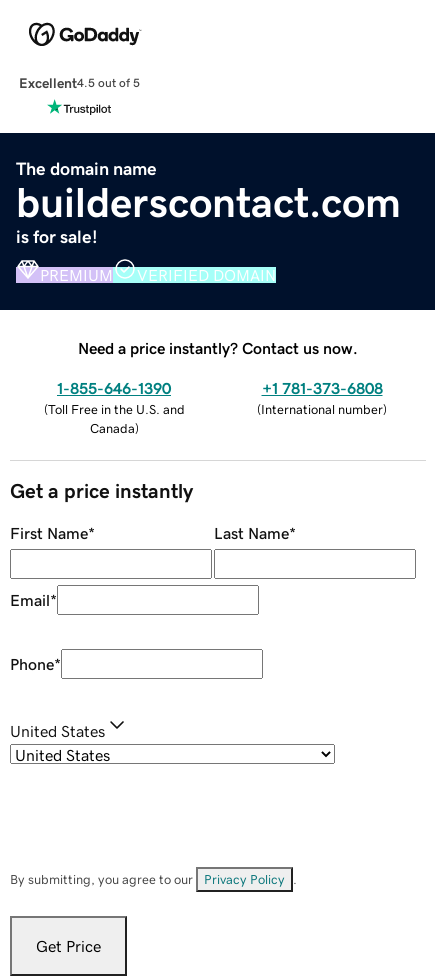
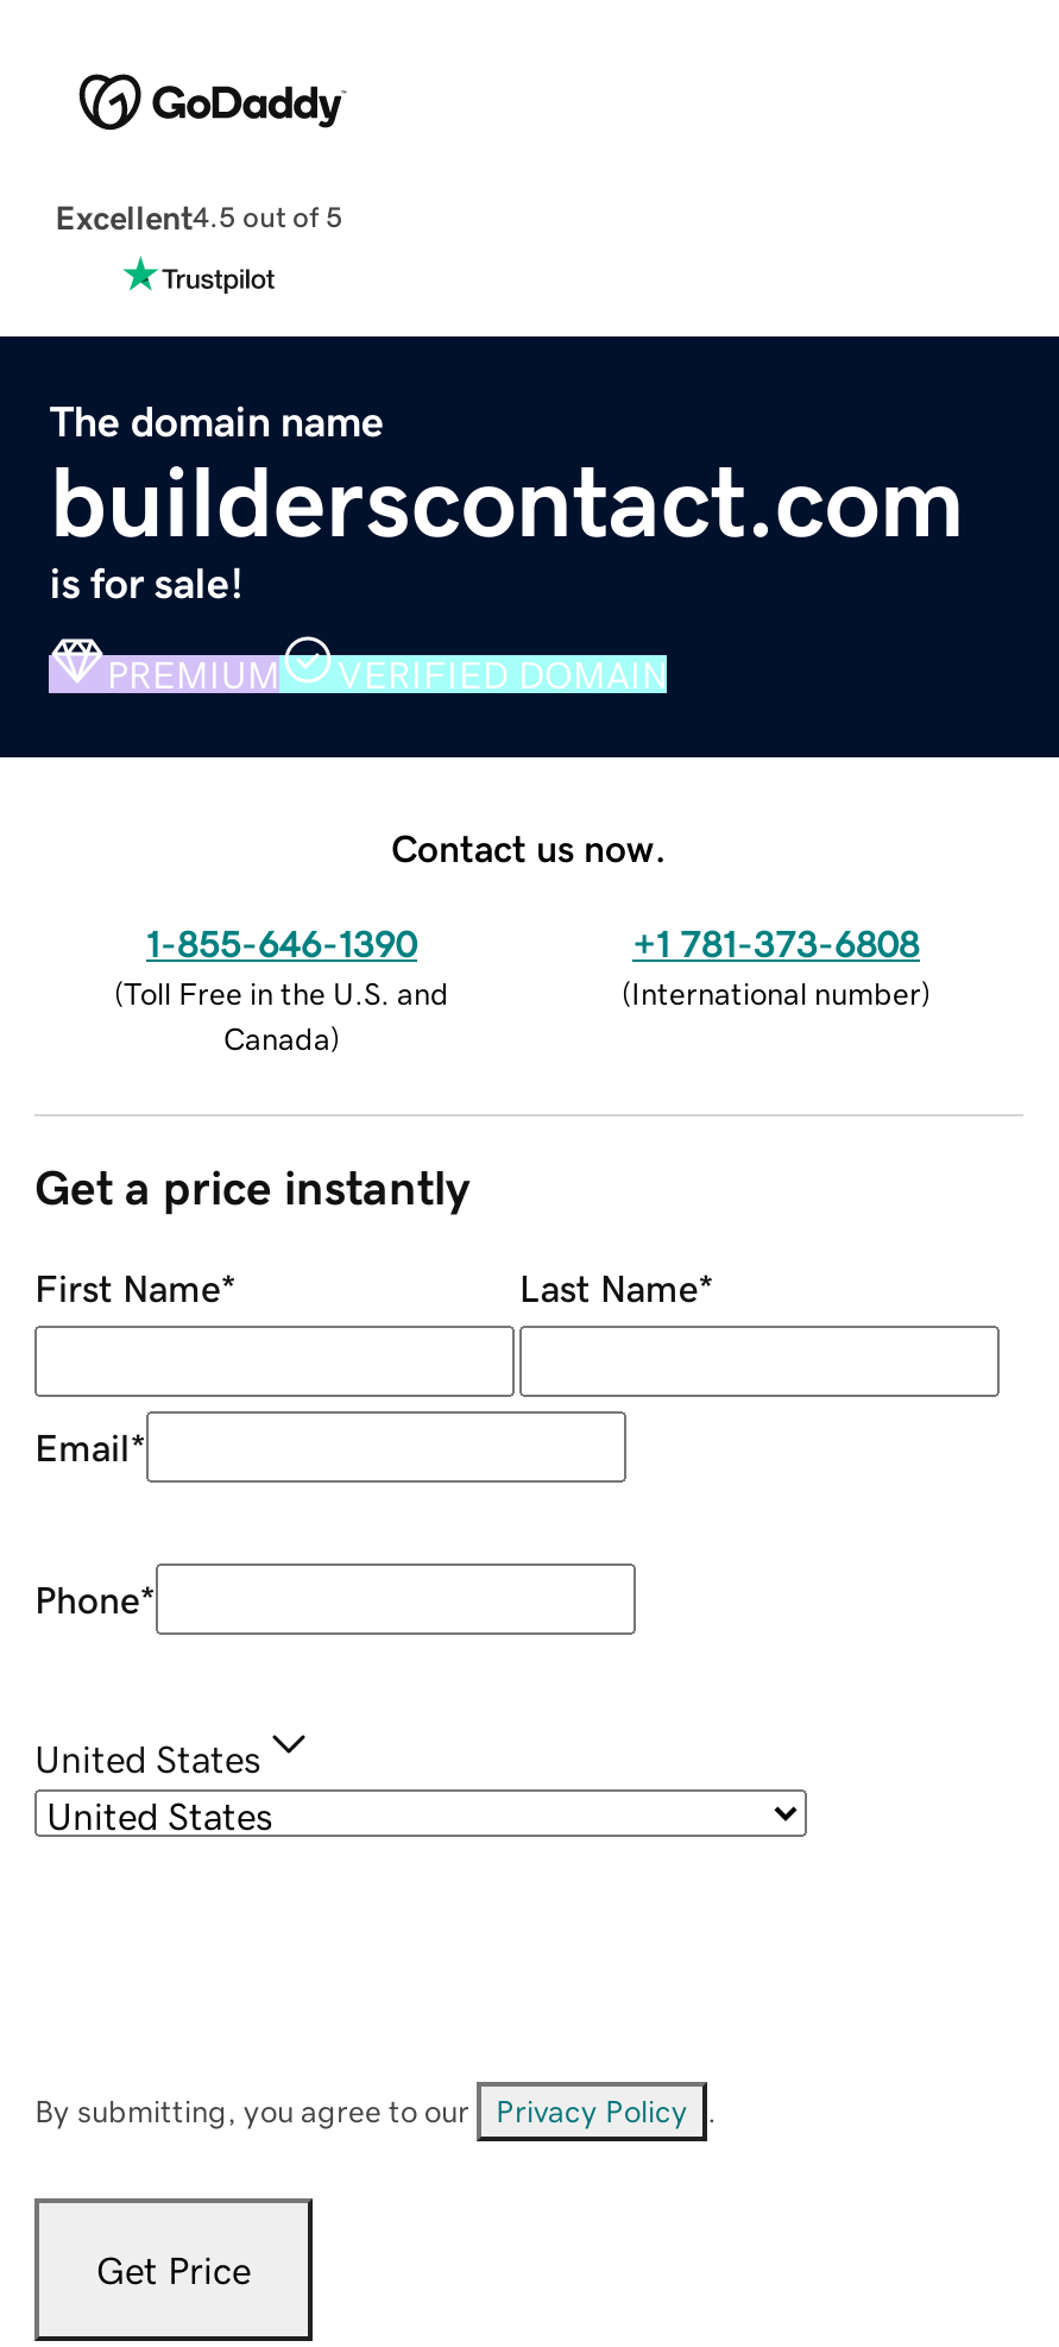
- Need a price instantly? Contact us now.
+ Contact us now.
